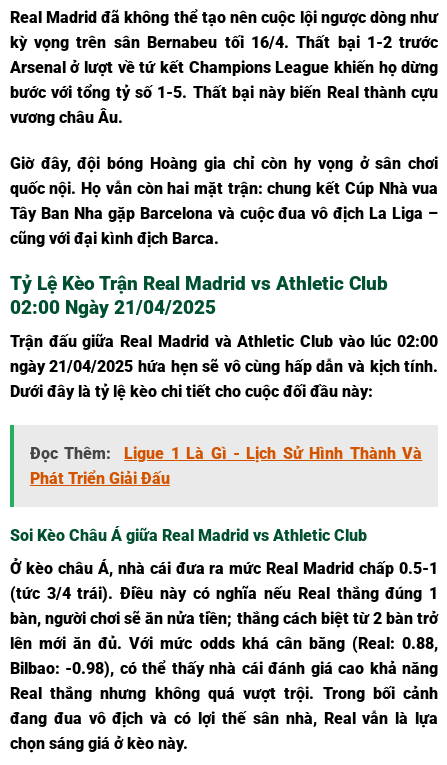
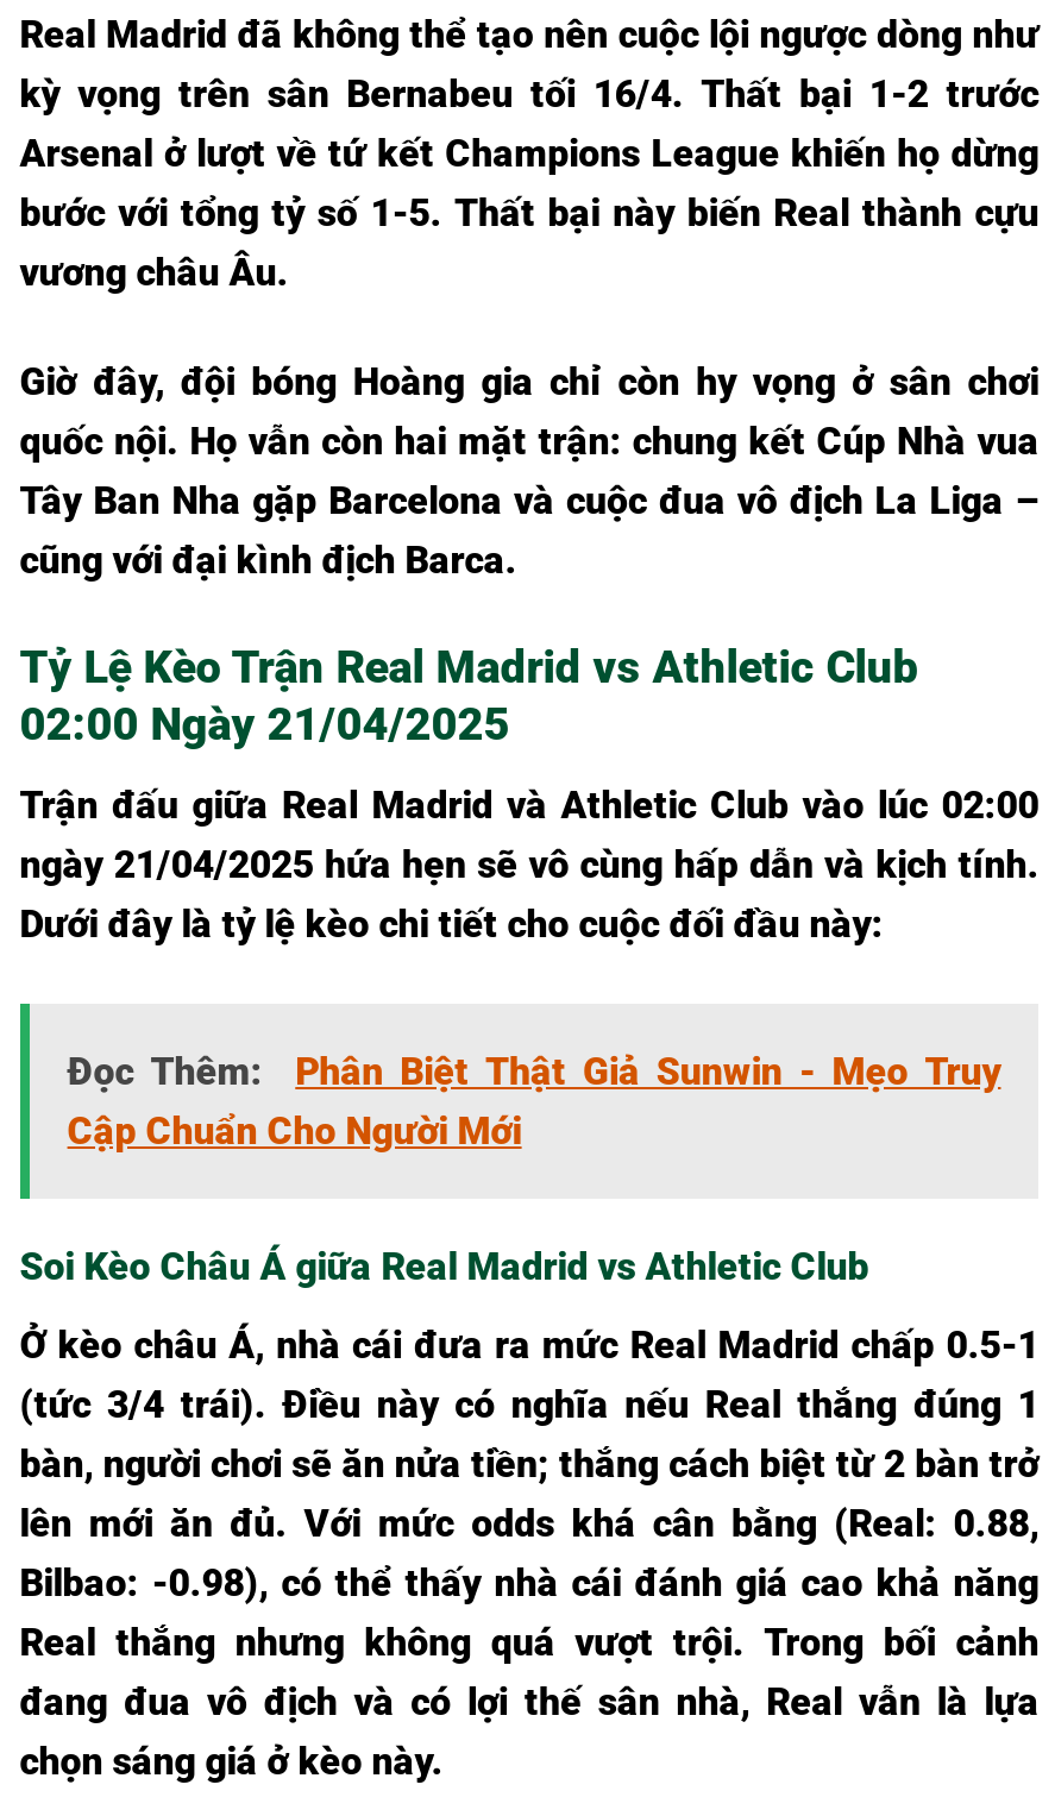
- Ligue 1 Là Gì - Lịch Sử Hình Thành Và
- Phát Triển Giải Đấu
+ Phân Biệt Thật Giả Sunwin - Mẹo Truy
+ Cập Chuẩn Cho Người Mới
